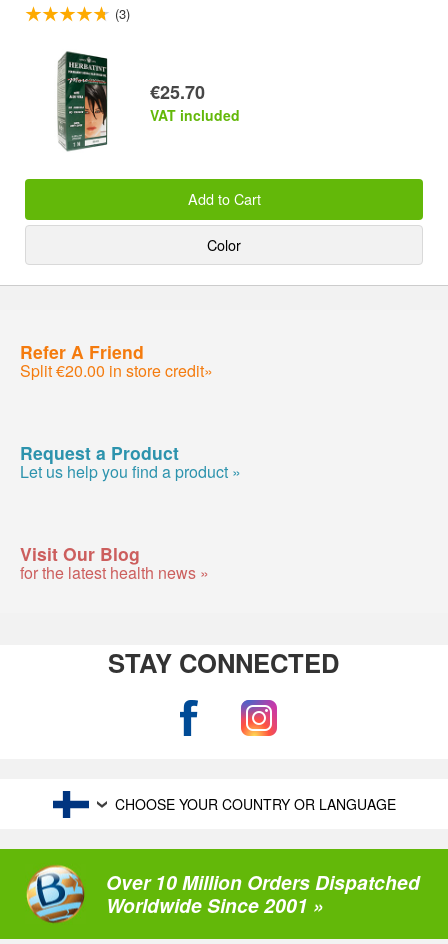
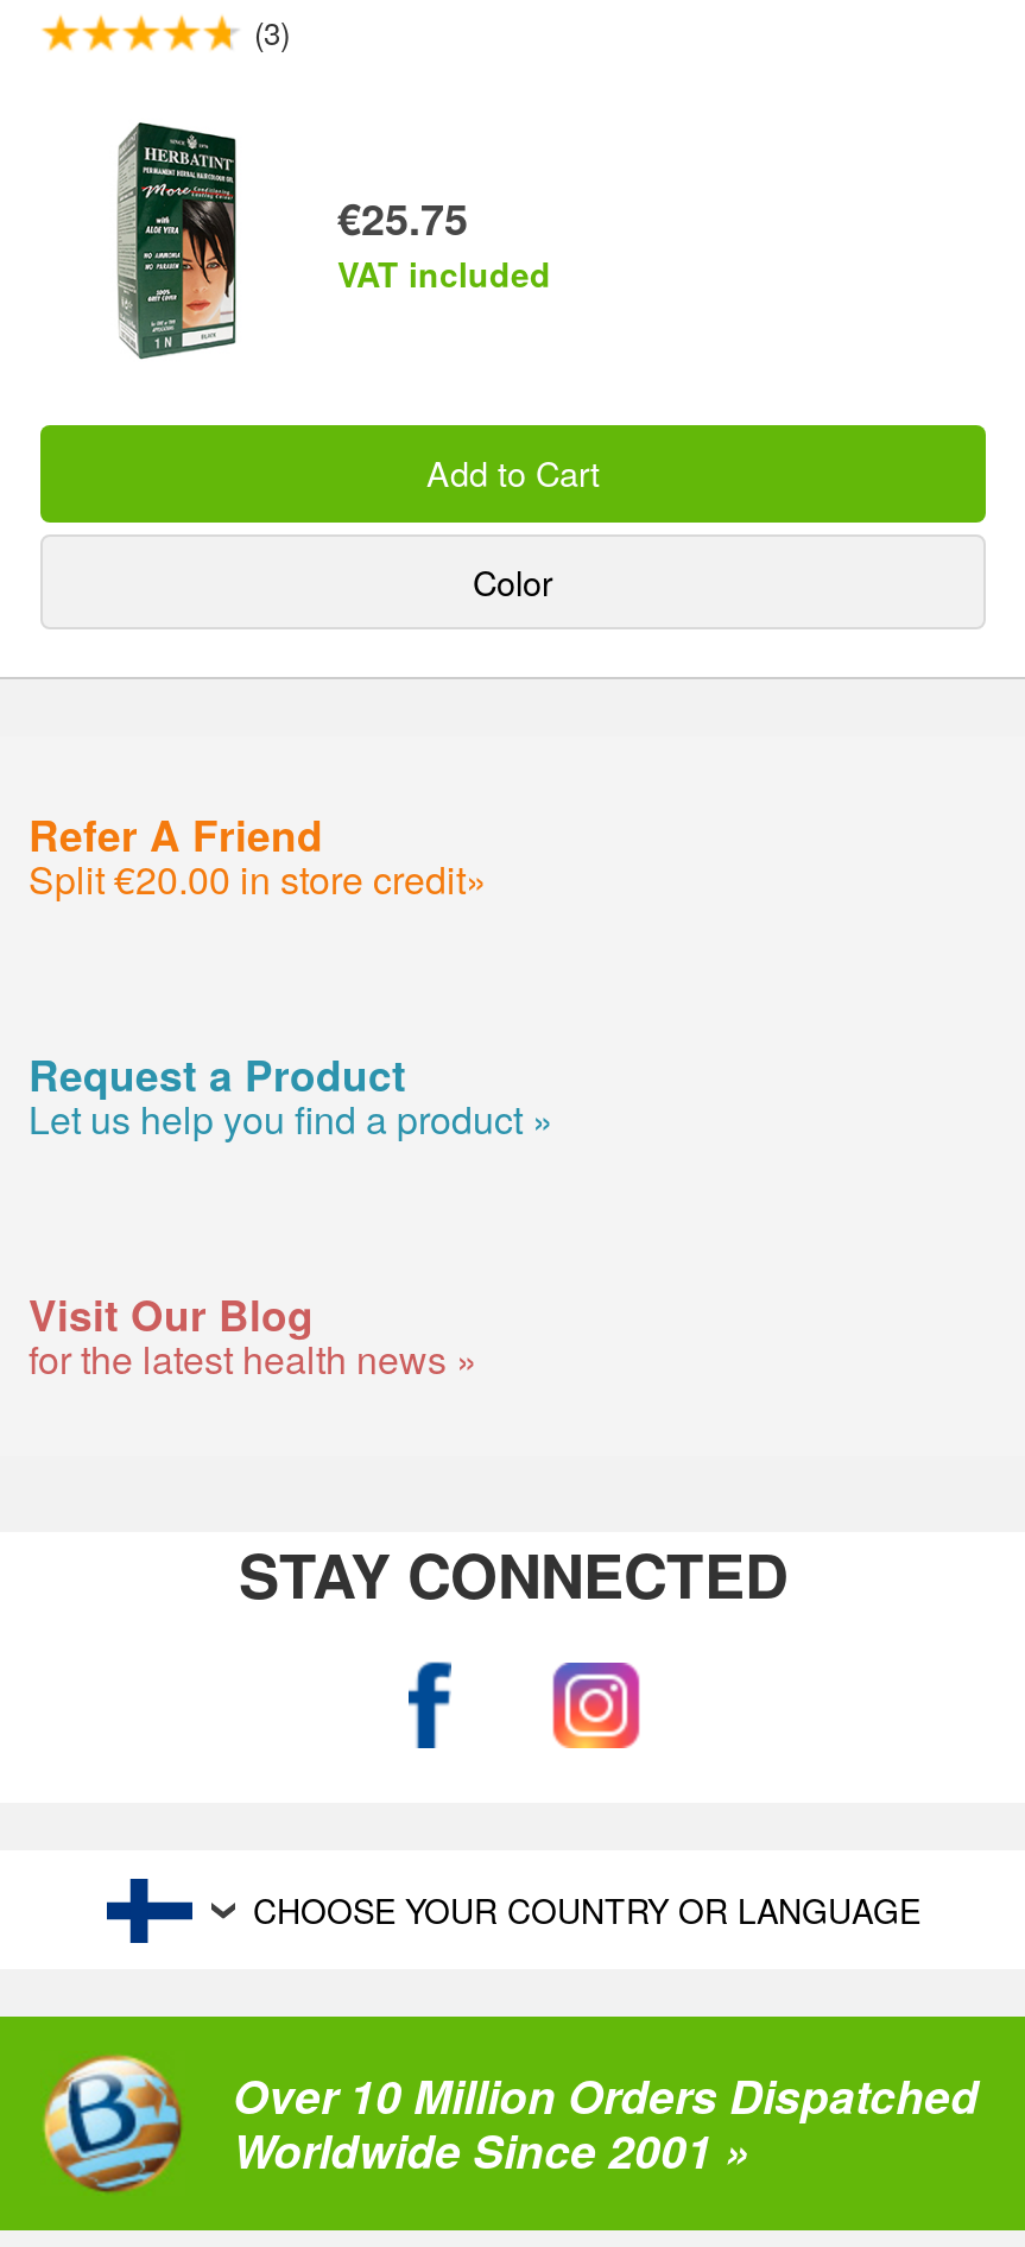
- €25.70
+ €25.75
